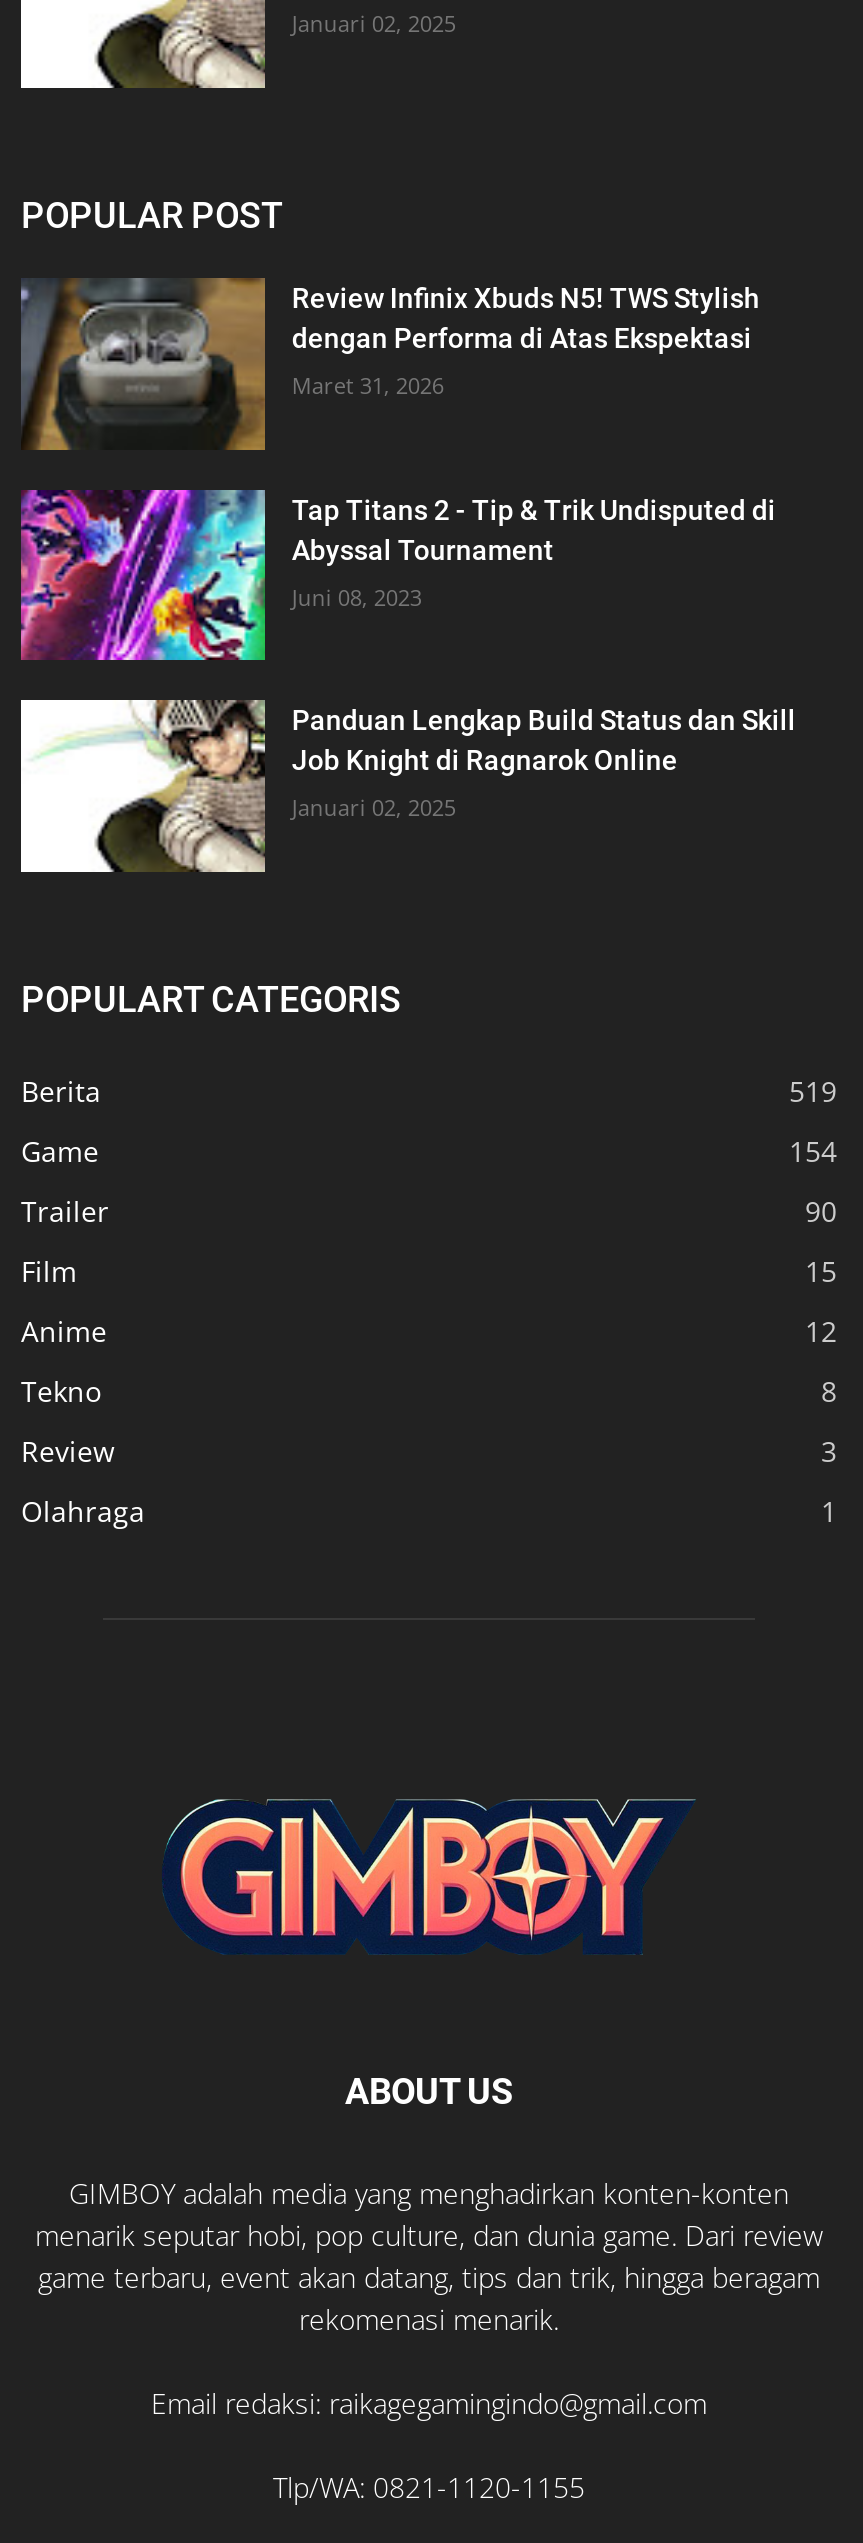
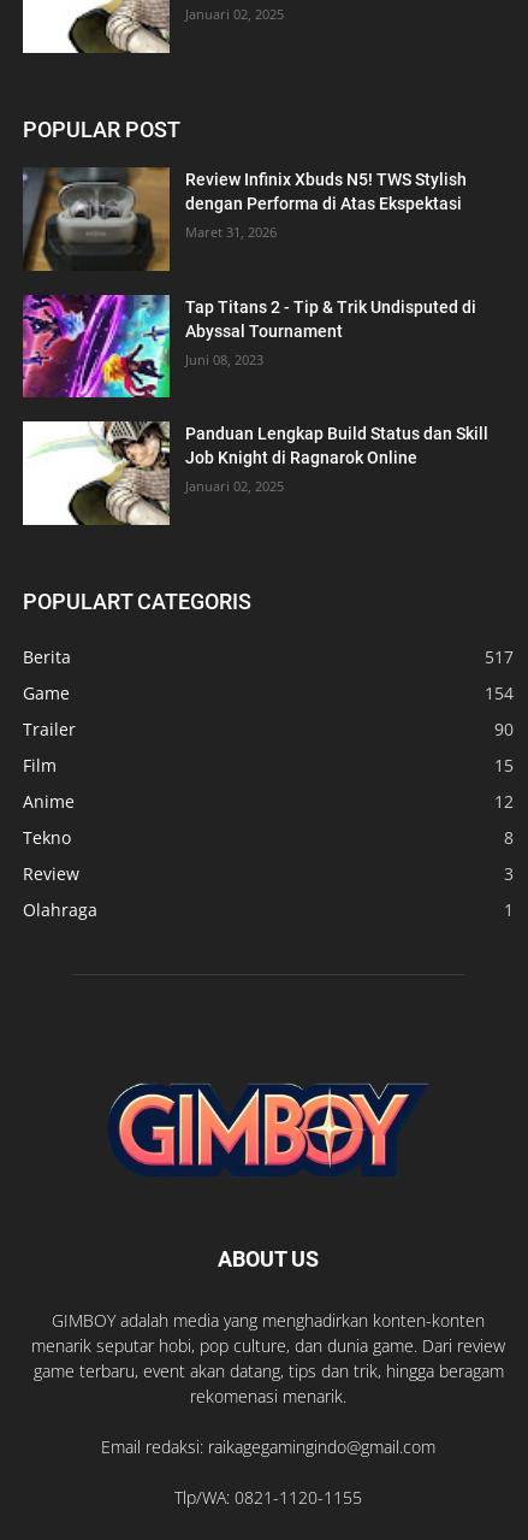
- 519
+ 517
